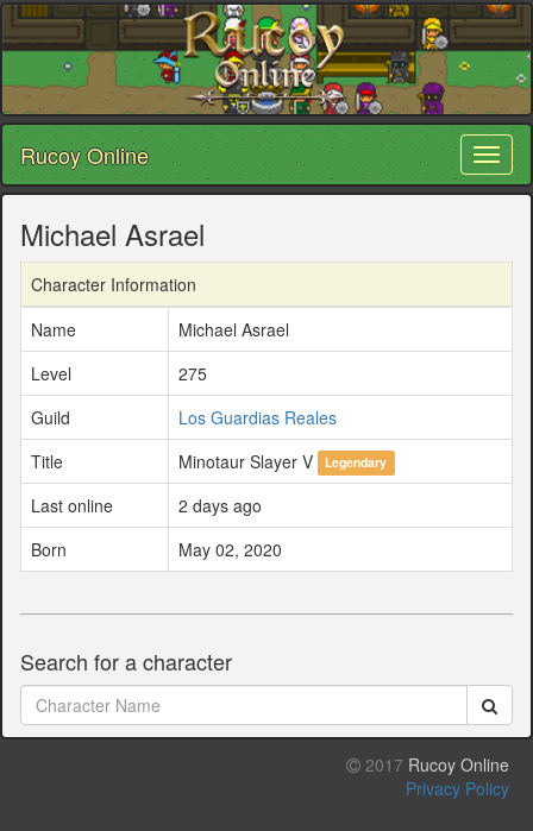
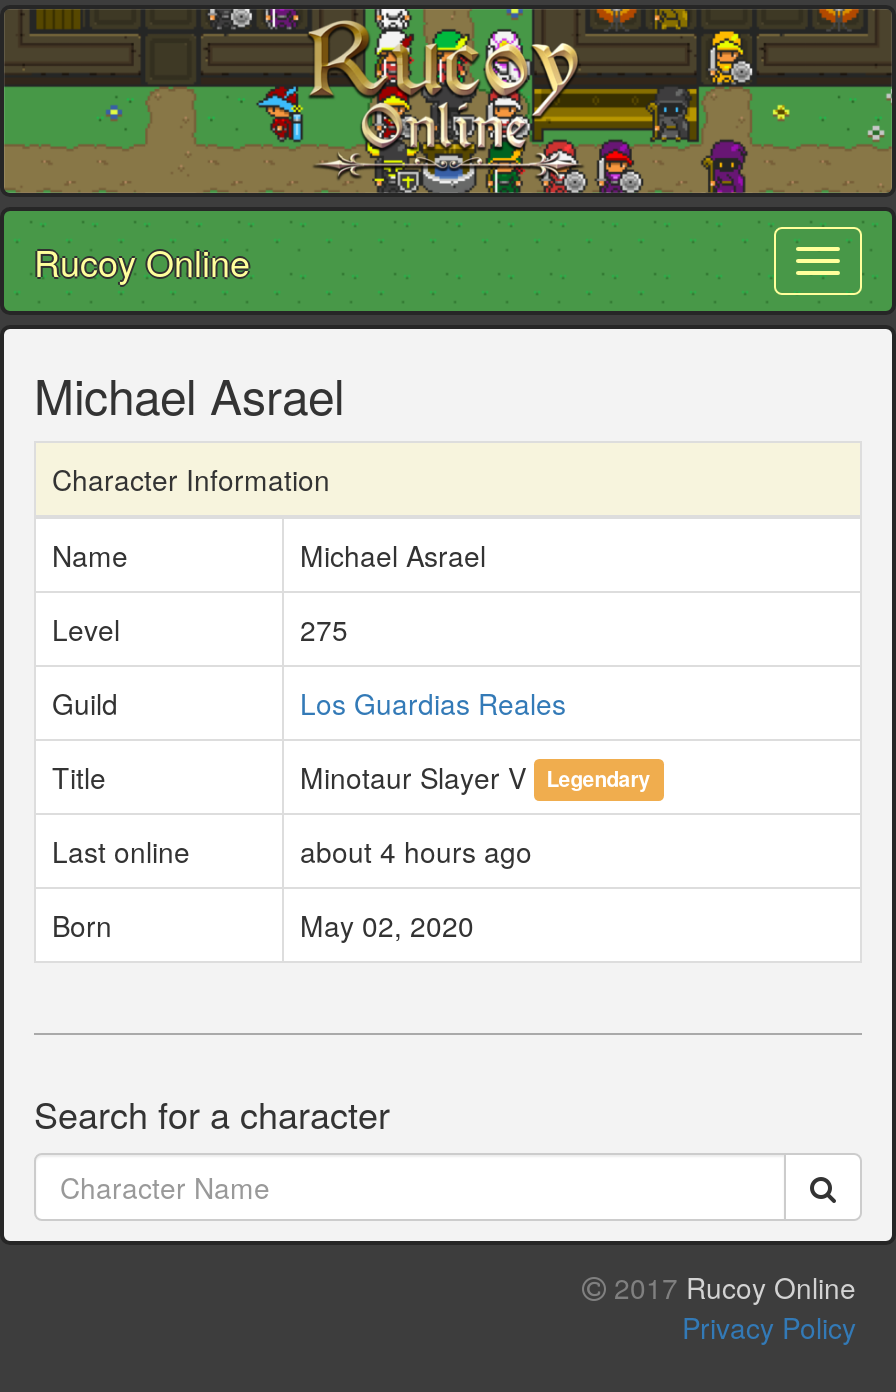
- 2 days ago
+ about 4 hours ago
